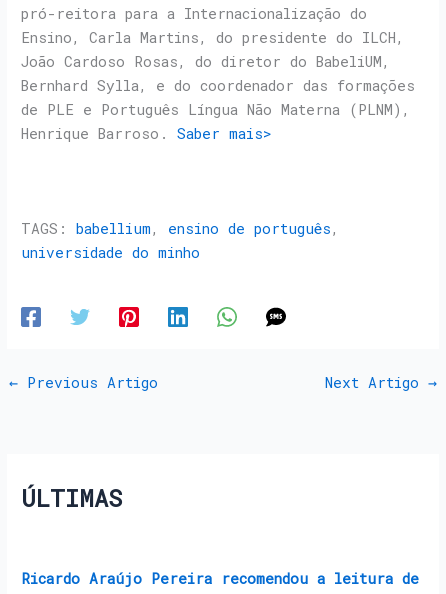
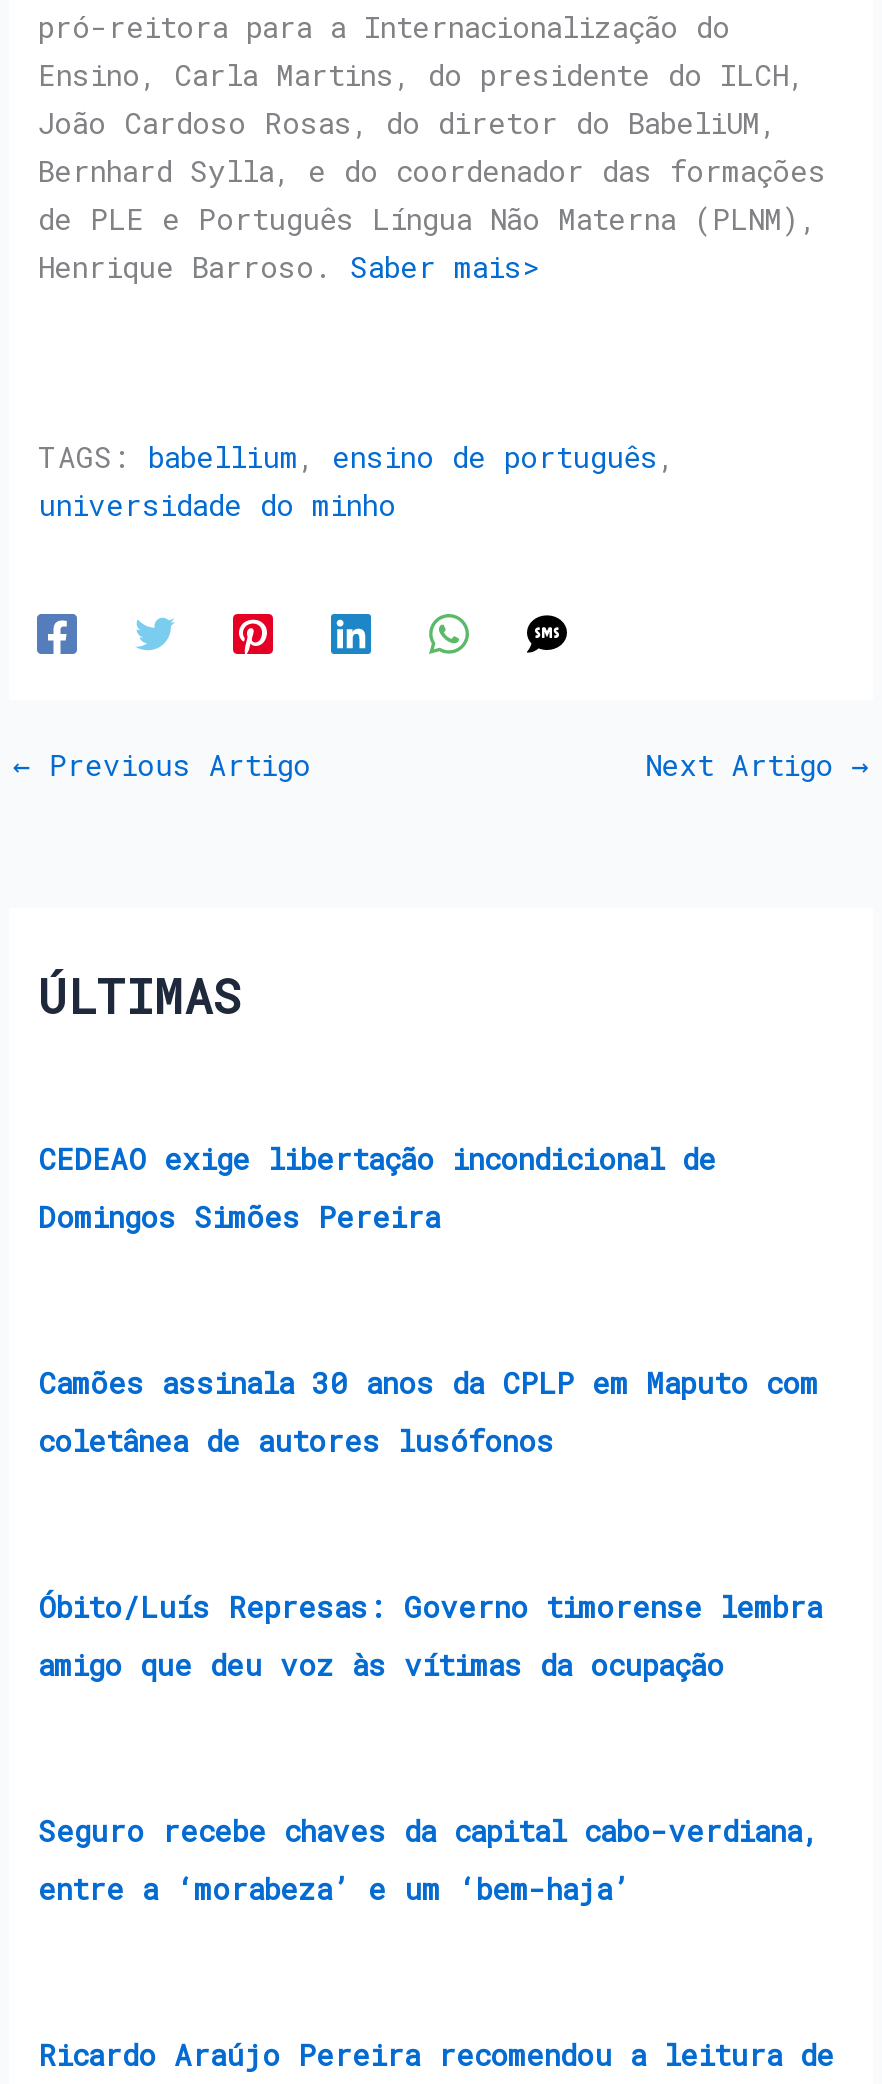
+ CEDEAO exige libertação incondicional de
+ Domingos Simões Pereira

+ Camões assinala 30 anos da CPLP em Maputo com
+ coletânea de autores lusófonos

+ Óbito/Luís Represas: Governo timorense lembra
+ amigo que deu voz às vítimas da ocupação

+ Seguro recebe chaves da capital cabo-verdiana,
+ entre a ‘morabeza’ e um ‘bem-haja’
